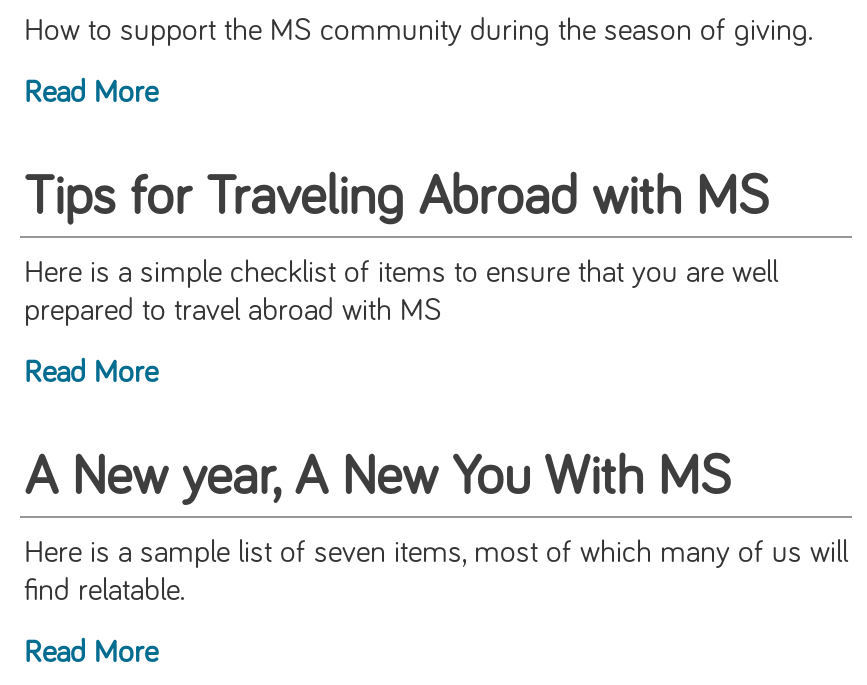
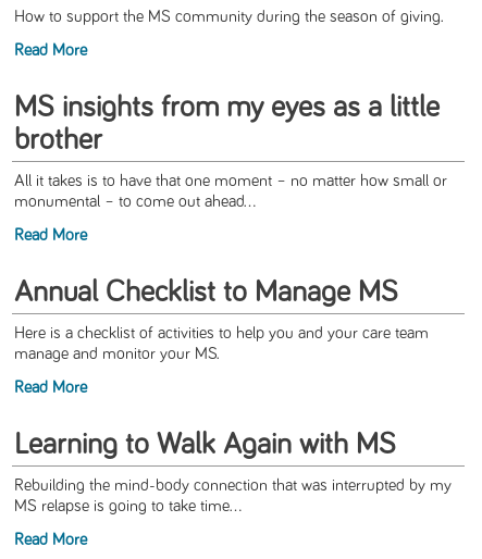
- Tips for Traveling Abroad with MS
+ MS insights from my eyes as a little
+ brother

- Here is a simple checklist of items to ensure that you are well
- prepared to travel abroad with MS
+ All it takes is to have that one moment – no matter how small or
+ monumental – to come out ahead...

- A New year, A New You With MS
- Here is a sample list of seven items, most of which many of us will
- find relatable.
+ Annual Checklist to Manage MS
+ Here is a checklist of activities to help you and your care team
+ manage and monitor your MS.
+ Read More
+ Learning to Walk Again with MS
+ Rebuilding the mind-body connection that was interrupted by my
+ MS relapse is going to take time...
